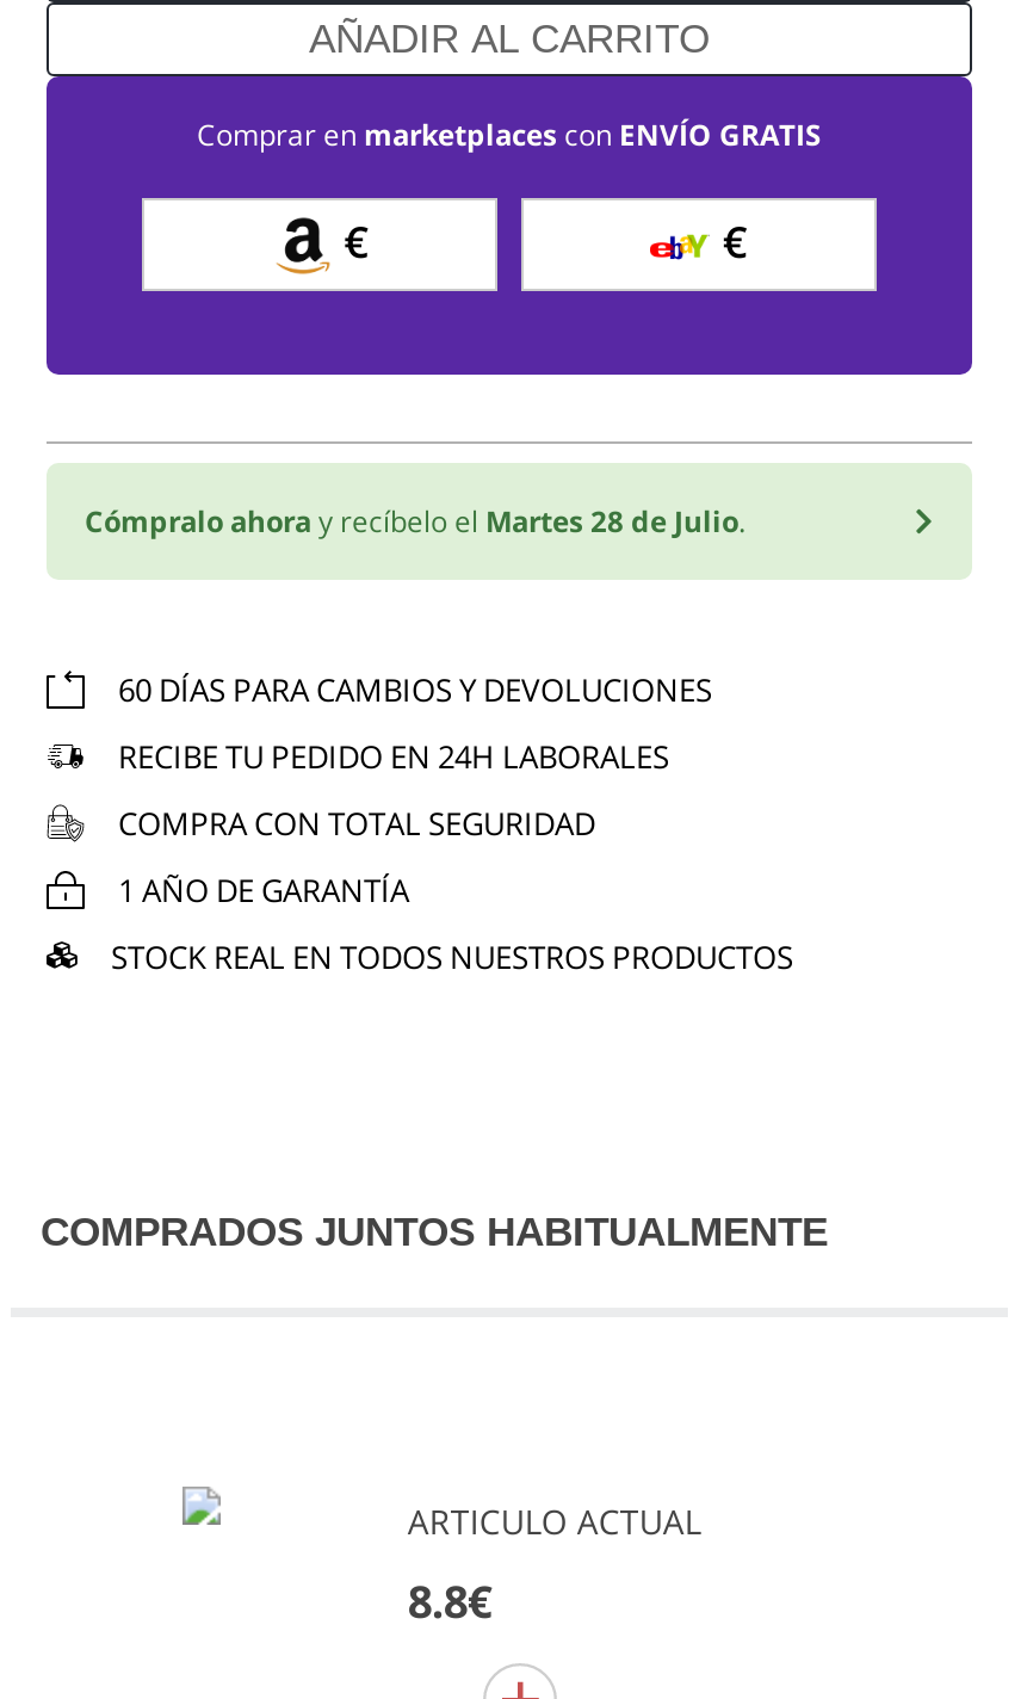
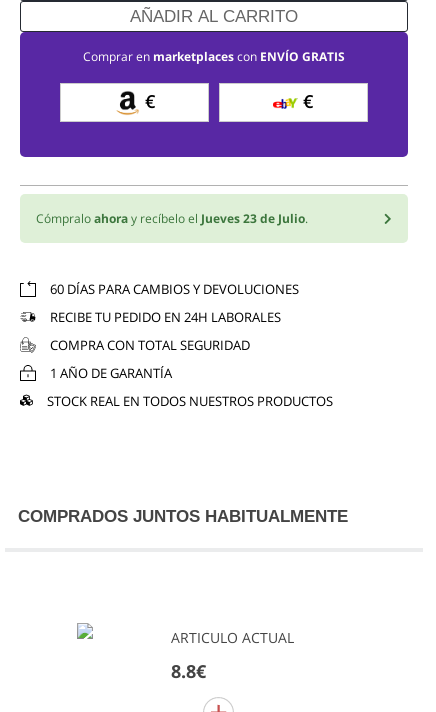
- Cómpralo ahora y recíbelo el Martes 28 de Julio.
+ Cómpralo ahora y recíbelo el Jueves 23 de Julio.
